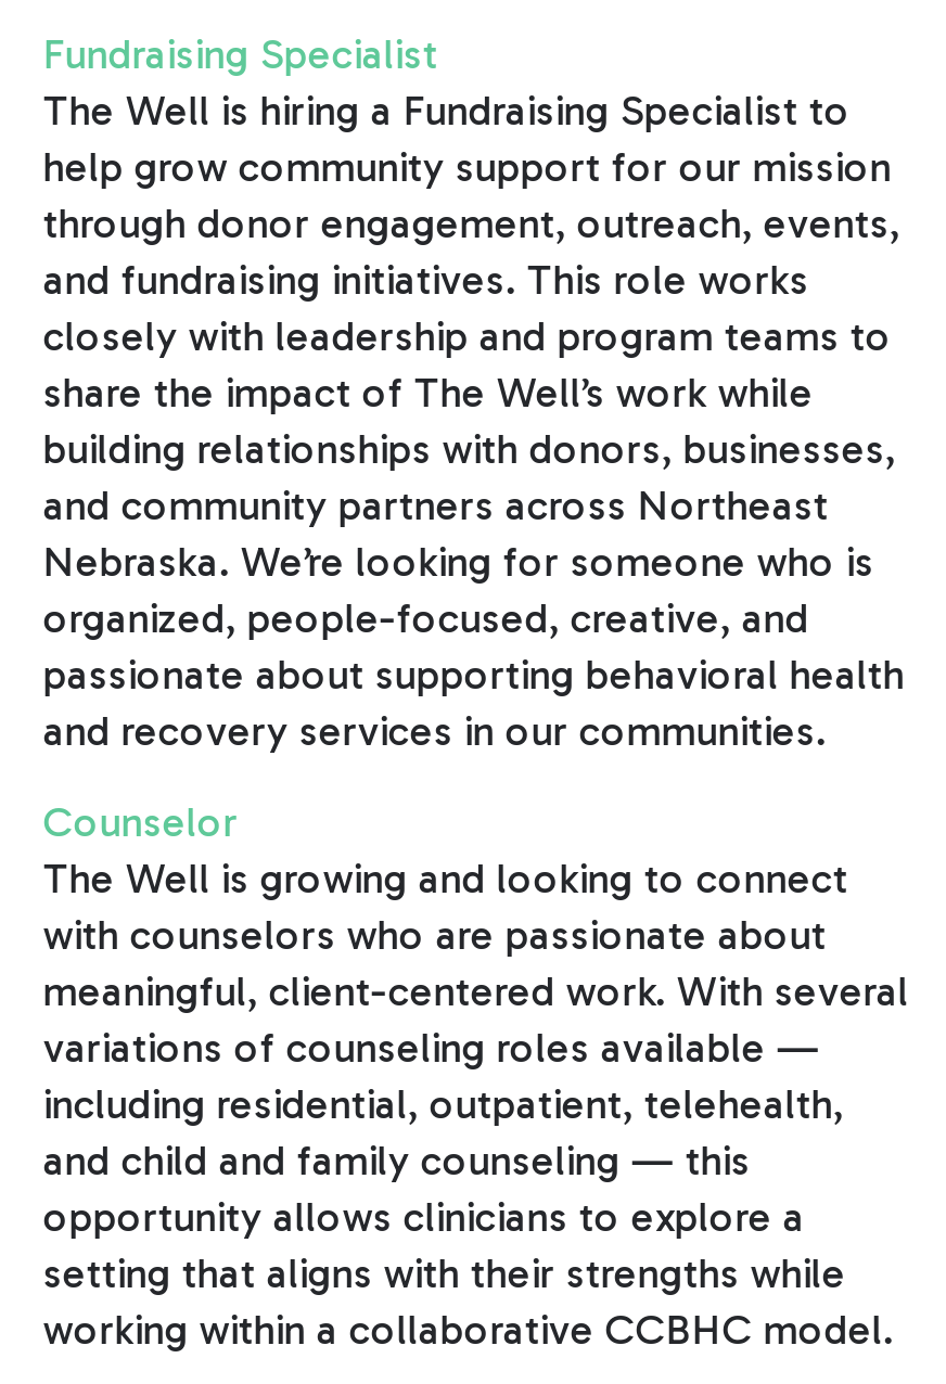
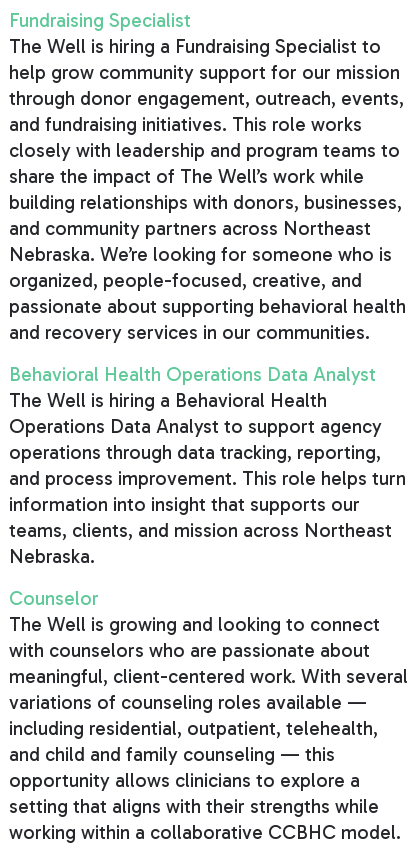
+ Behavioral Health Operations Data Analyst
+ The Well is hiring a Behavioral Health
+ Operations Data Analyst to support agency
+ operations through data tracking, reporting,
+ and process improvement. This role helps turn
+ information into insight that supports our
+ teams, clients, and mission across Northeast
+ Nebraska.
